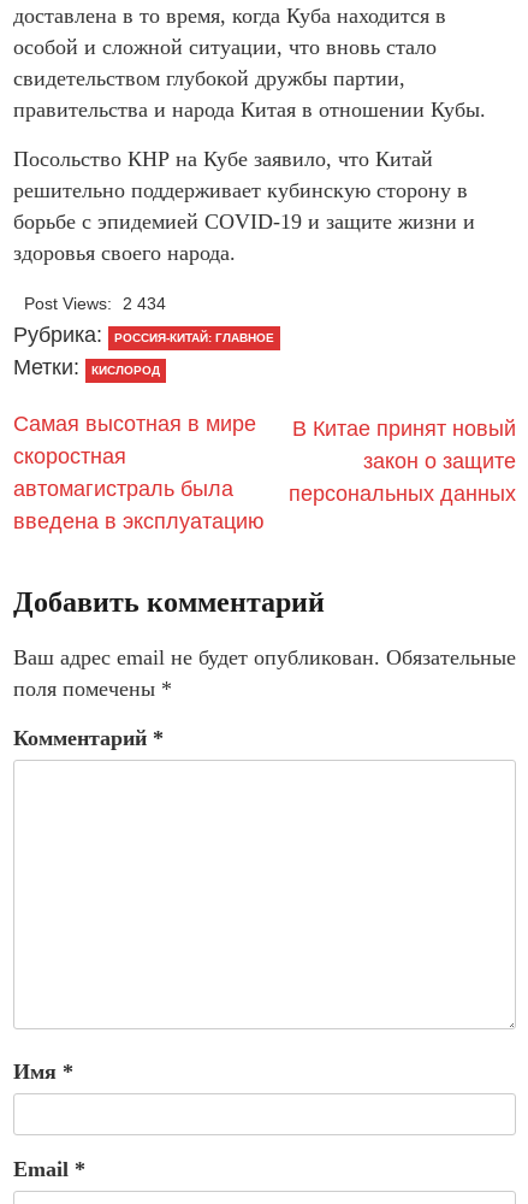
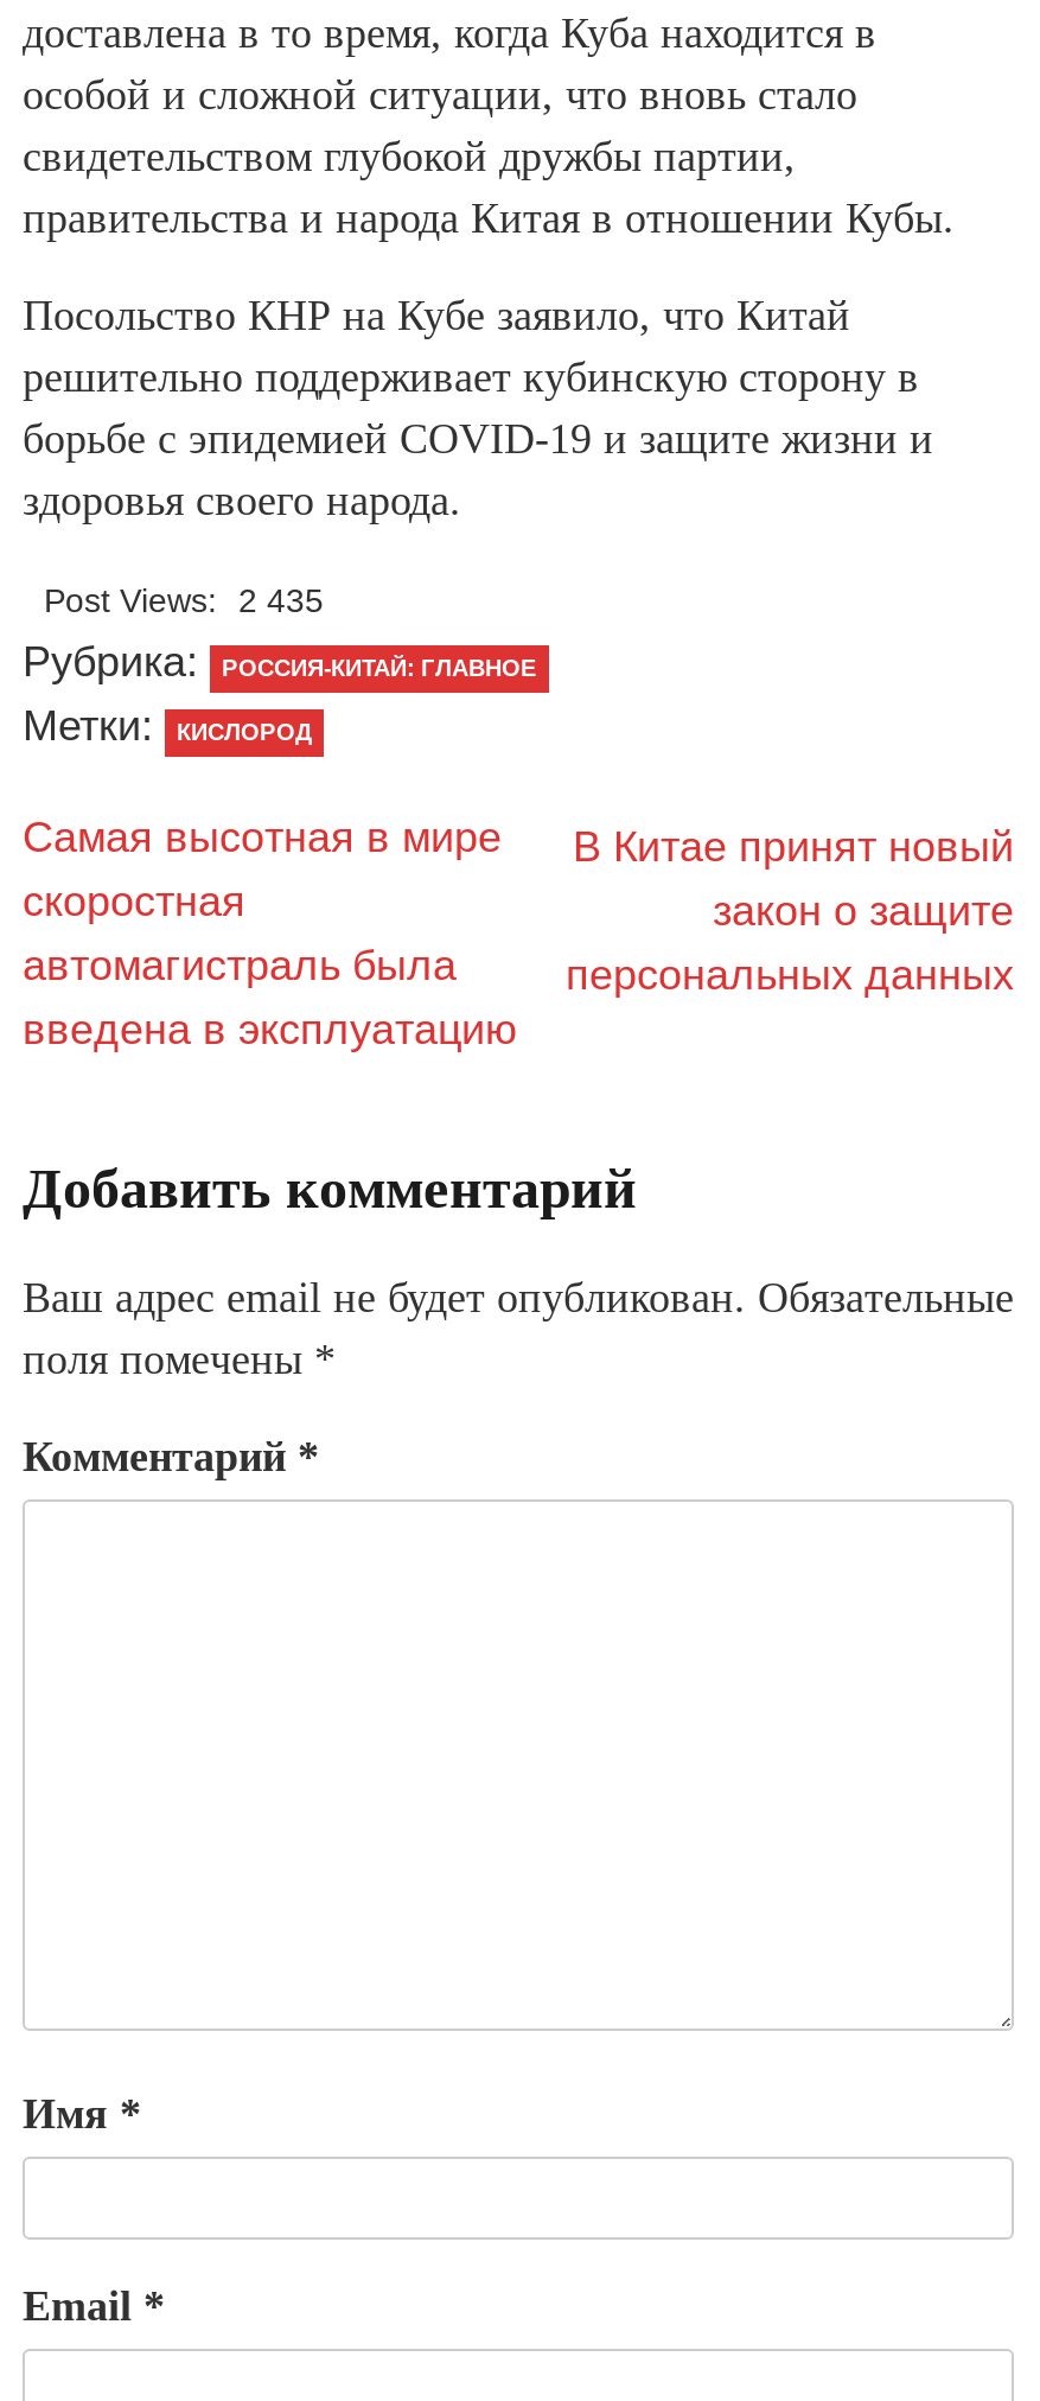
- Post Views: 2 434
+ Post Views: 2 435
